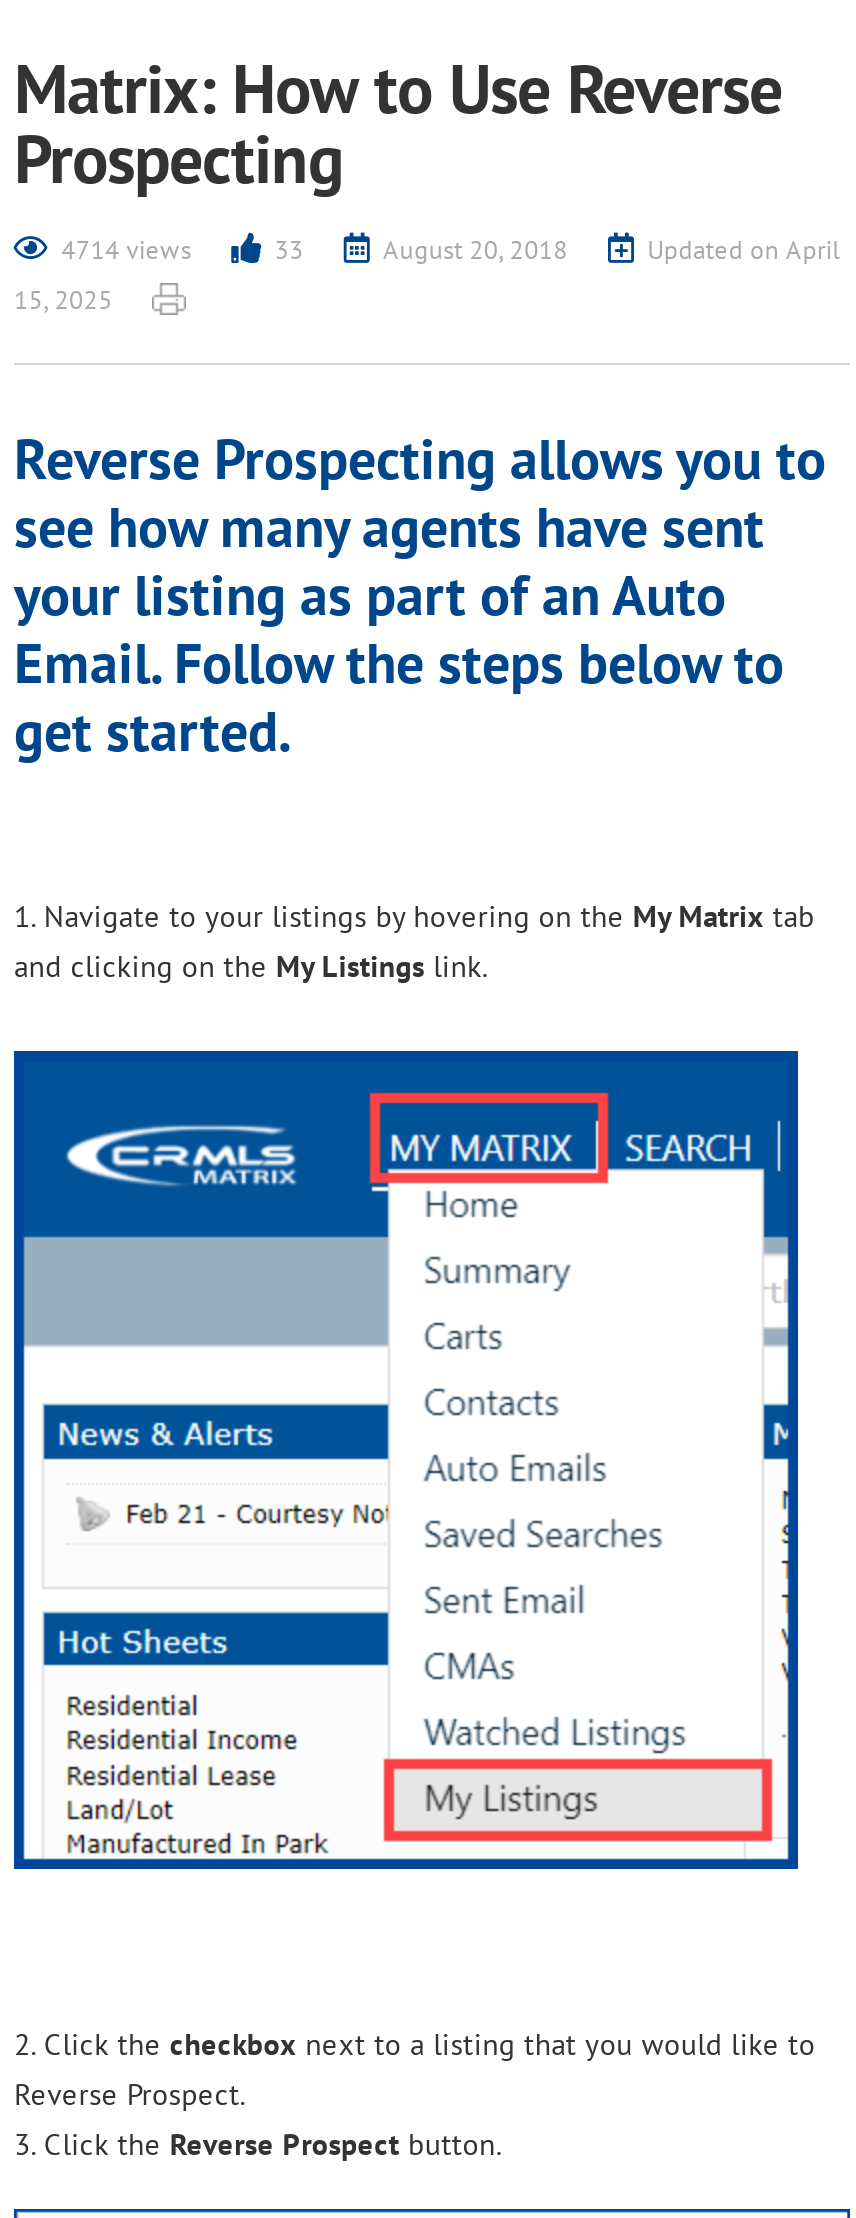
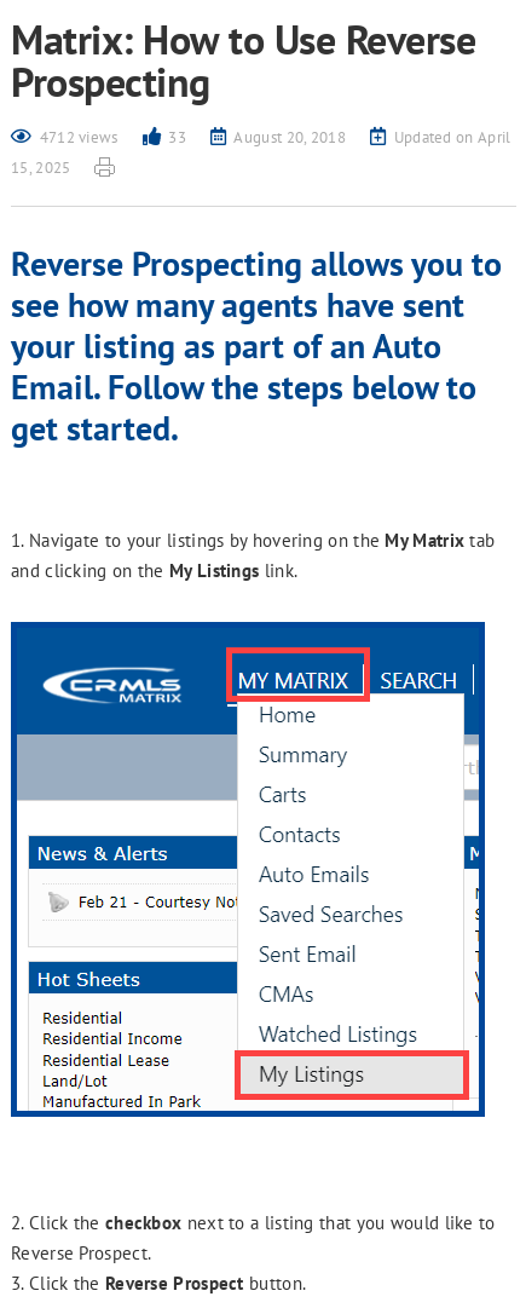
- 4714 views
+ 4712 views
